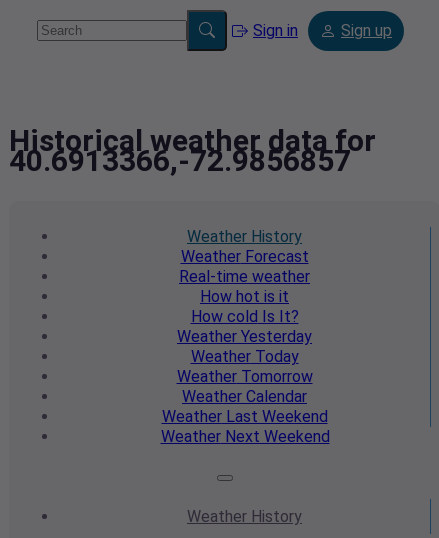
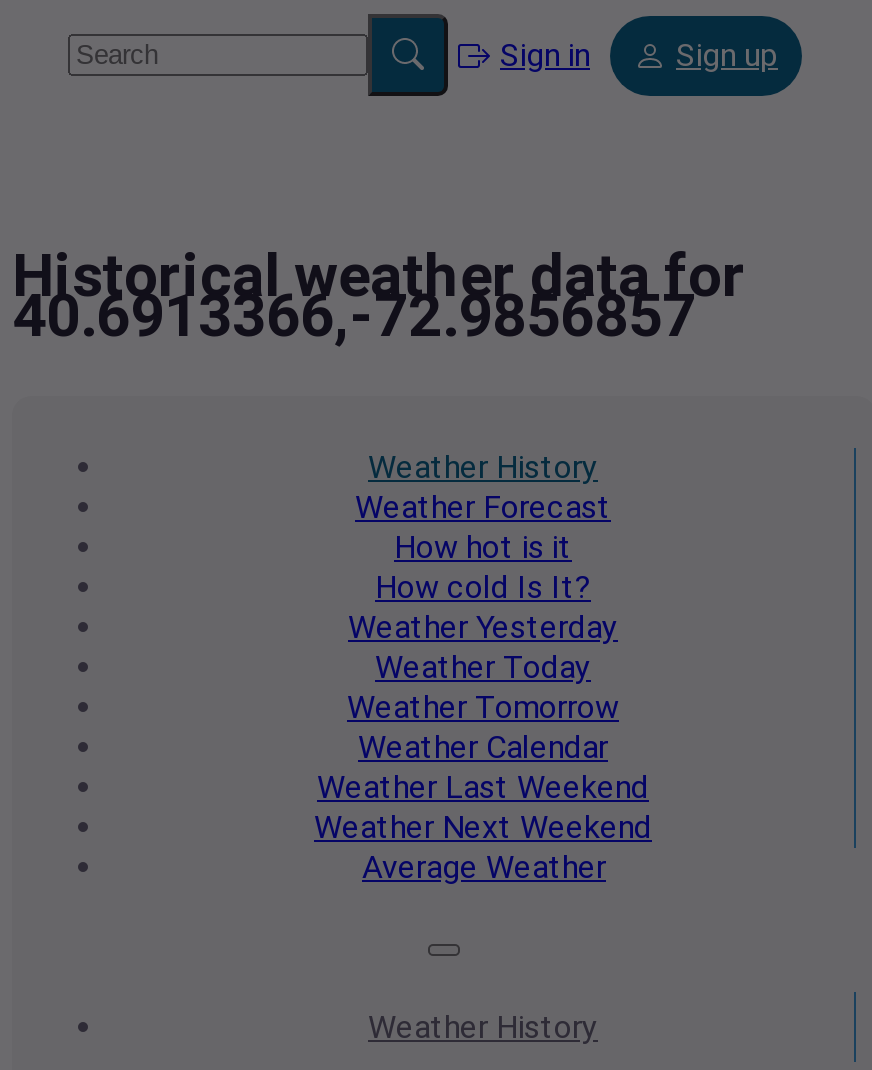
- Real-time weather

moved up: How hot is it | How cold Is It? | Weather Yesterday | Weather Today | Weather Tomorrow | Weather Calendar | Weather Last Weekend | Weather Next Weekend

+ Average Weather
